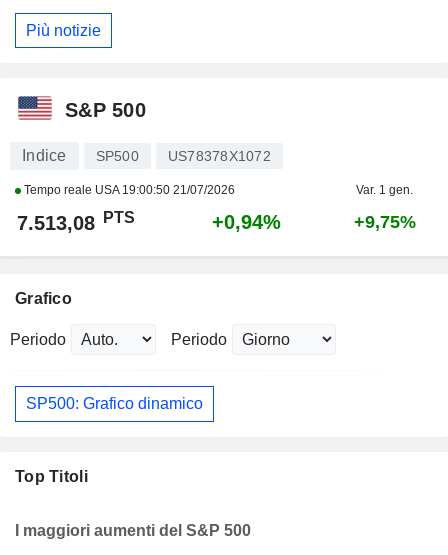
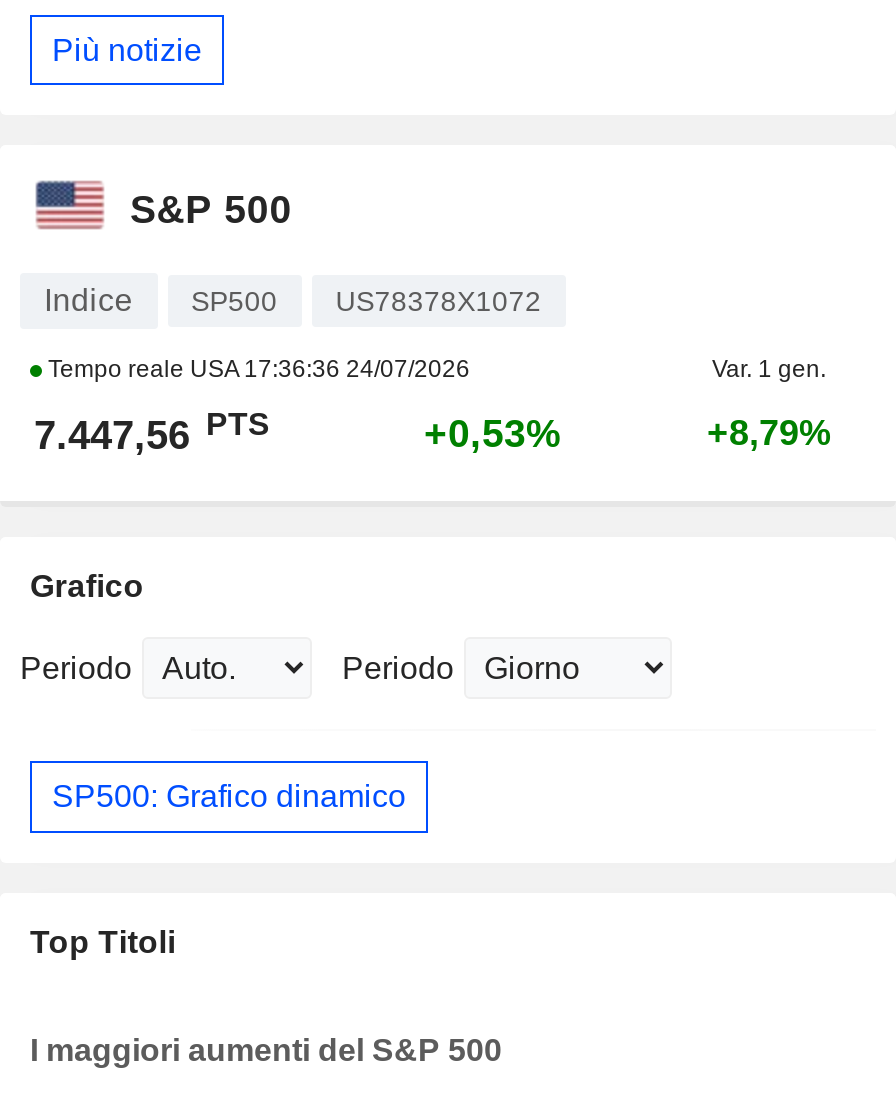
- Tempo reale USA 19:00:50 21/07/2026
+ Tempo reale USA 17:36:36 24/07/2026

- 7.513,08 PTS
+ 7.447,56 PTS

- +0,94%
+ +0,53%

- +9,75%
+ +8,79%
